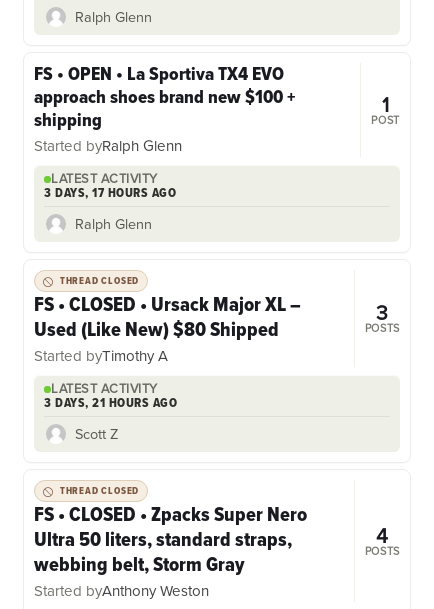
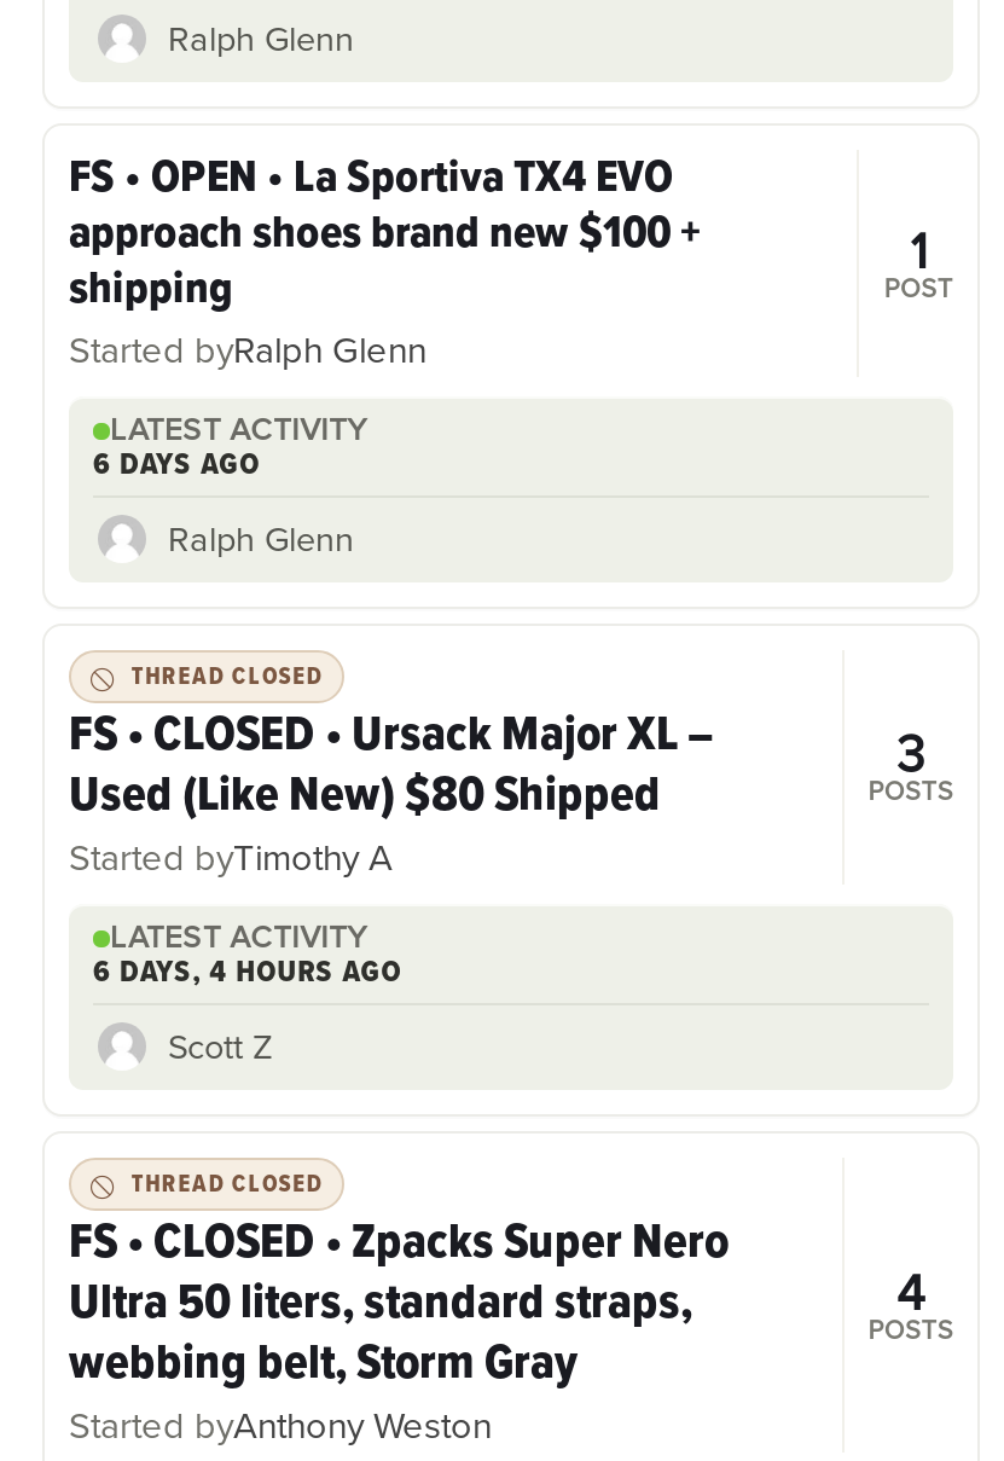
- 3 DAYS, 17 HOURS AGO
+ 6 DAYS AGO

- 3 DAYS, 21 HOURS AGO
+ 6 DAYS, 4 HOURS AGO
